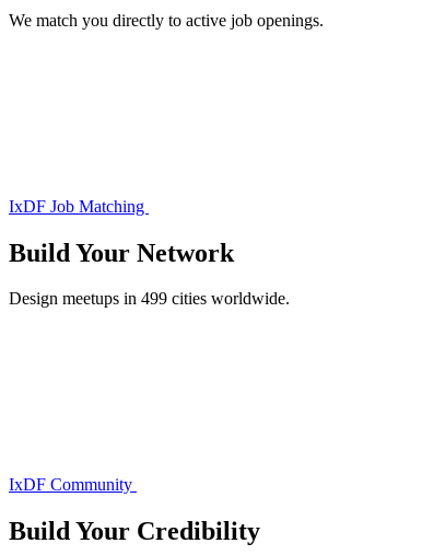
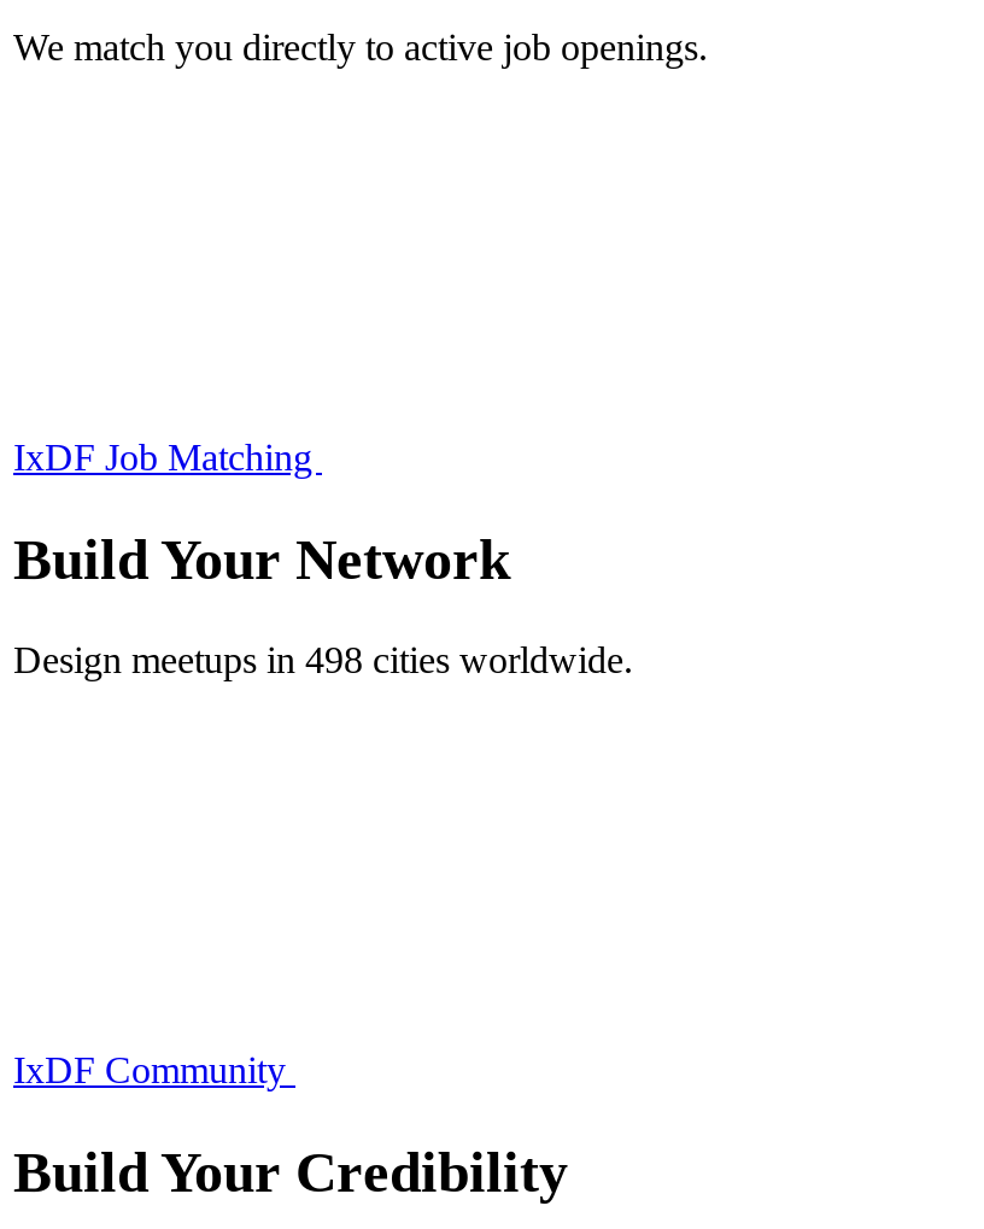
- Design meetups in 499 cities worldwide.
+ Design meetups in 498 cities worldwide.
